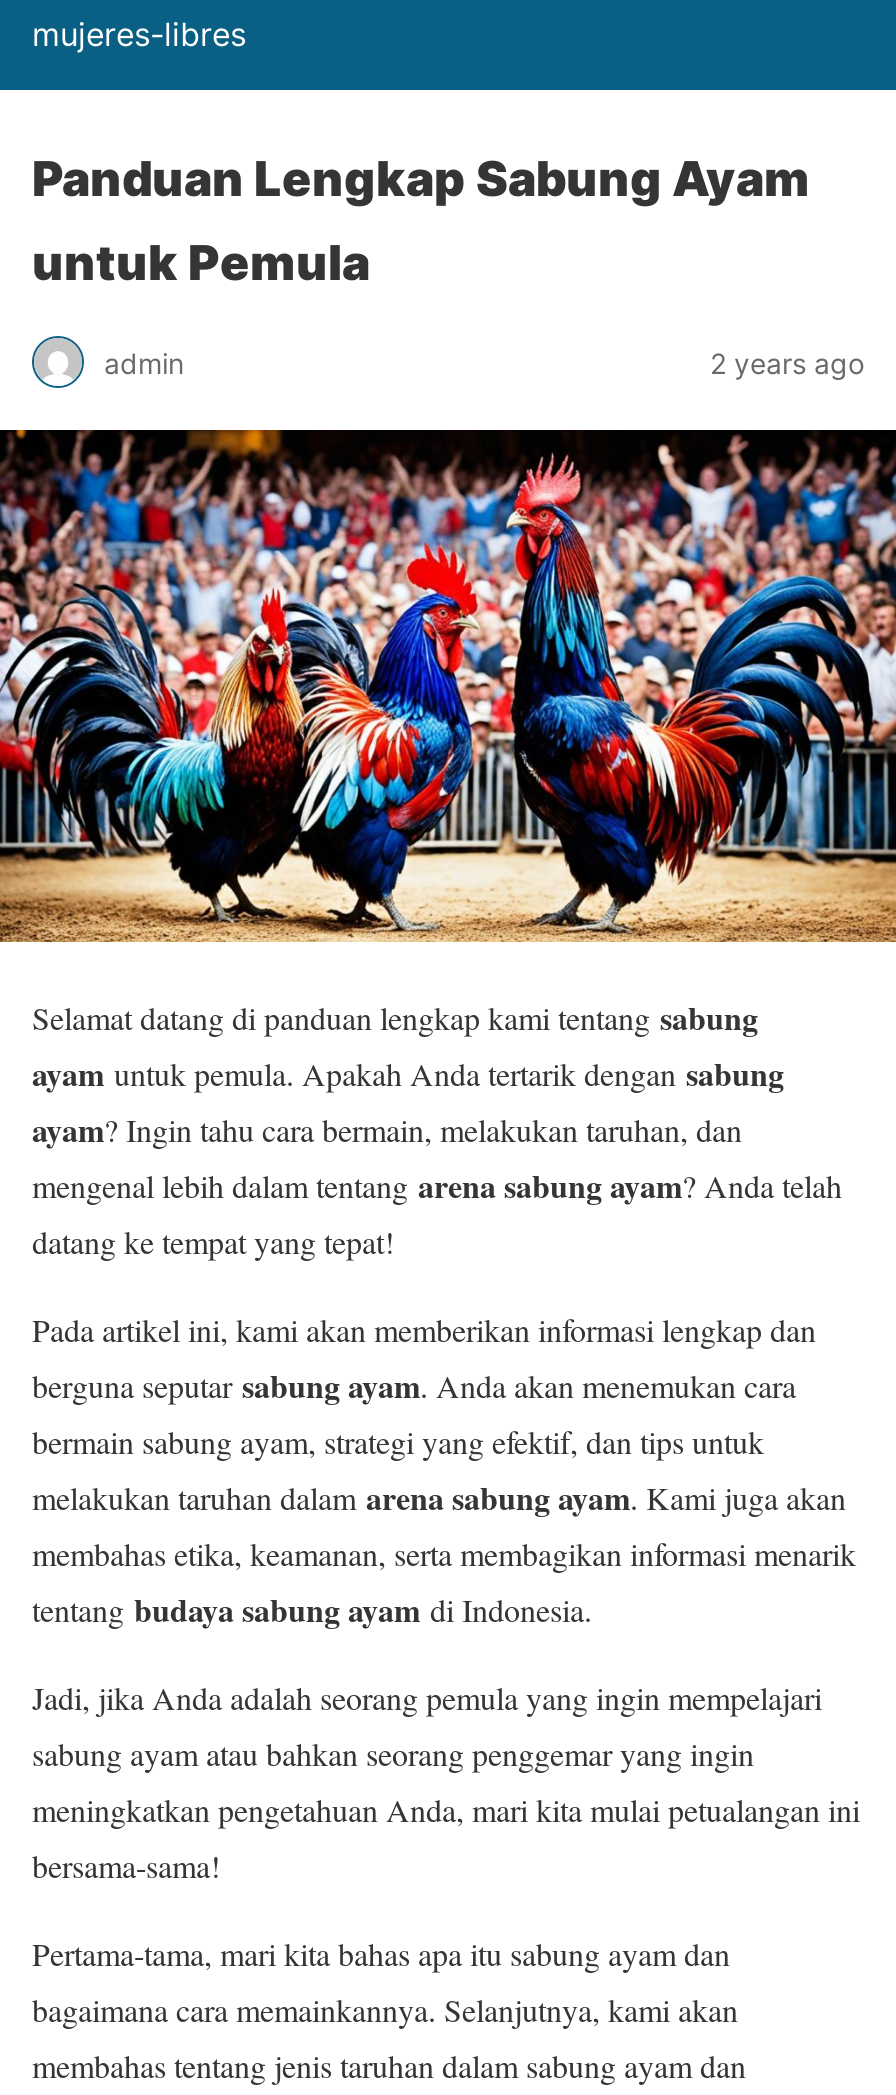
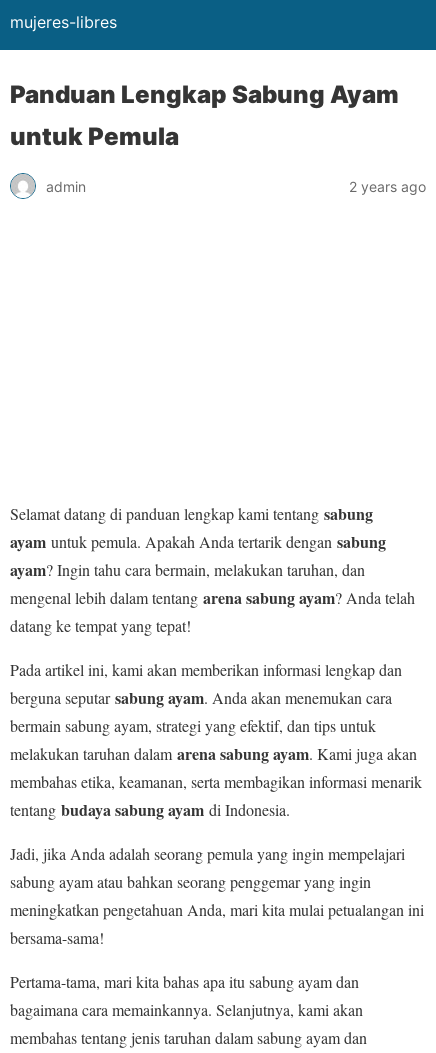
- [image]
